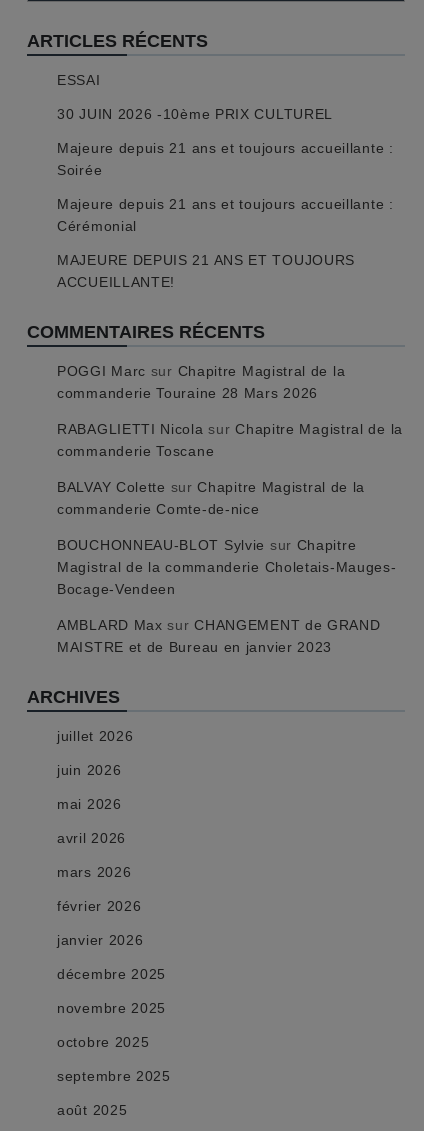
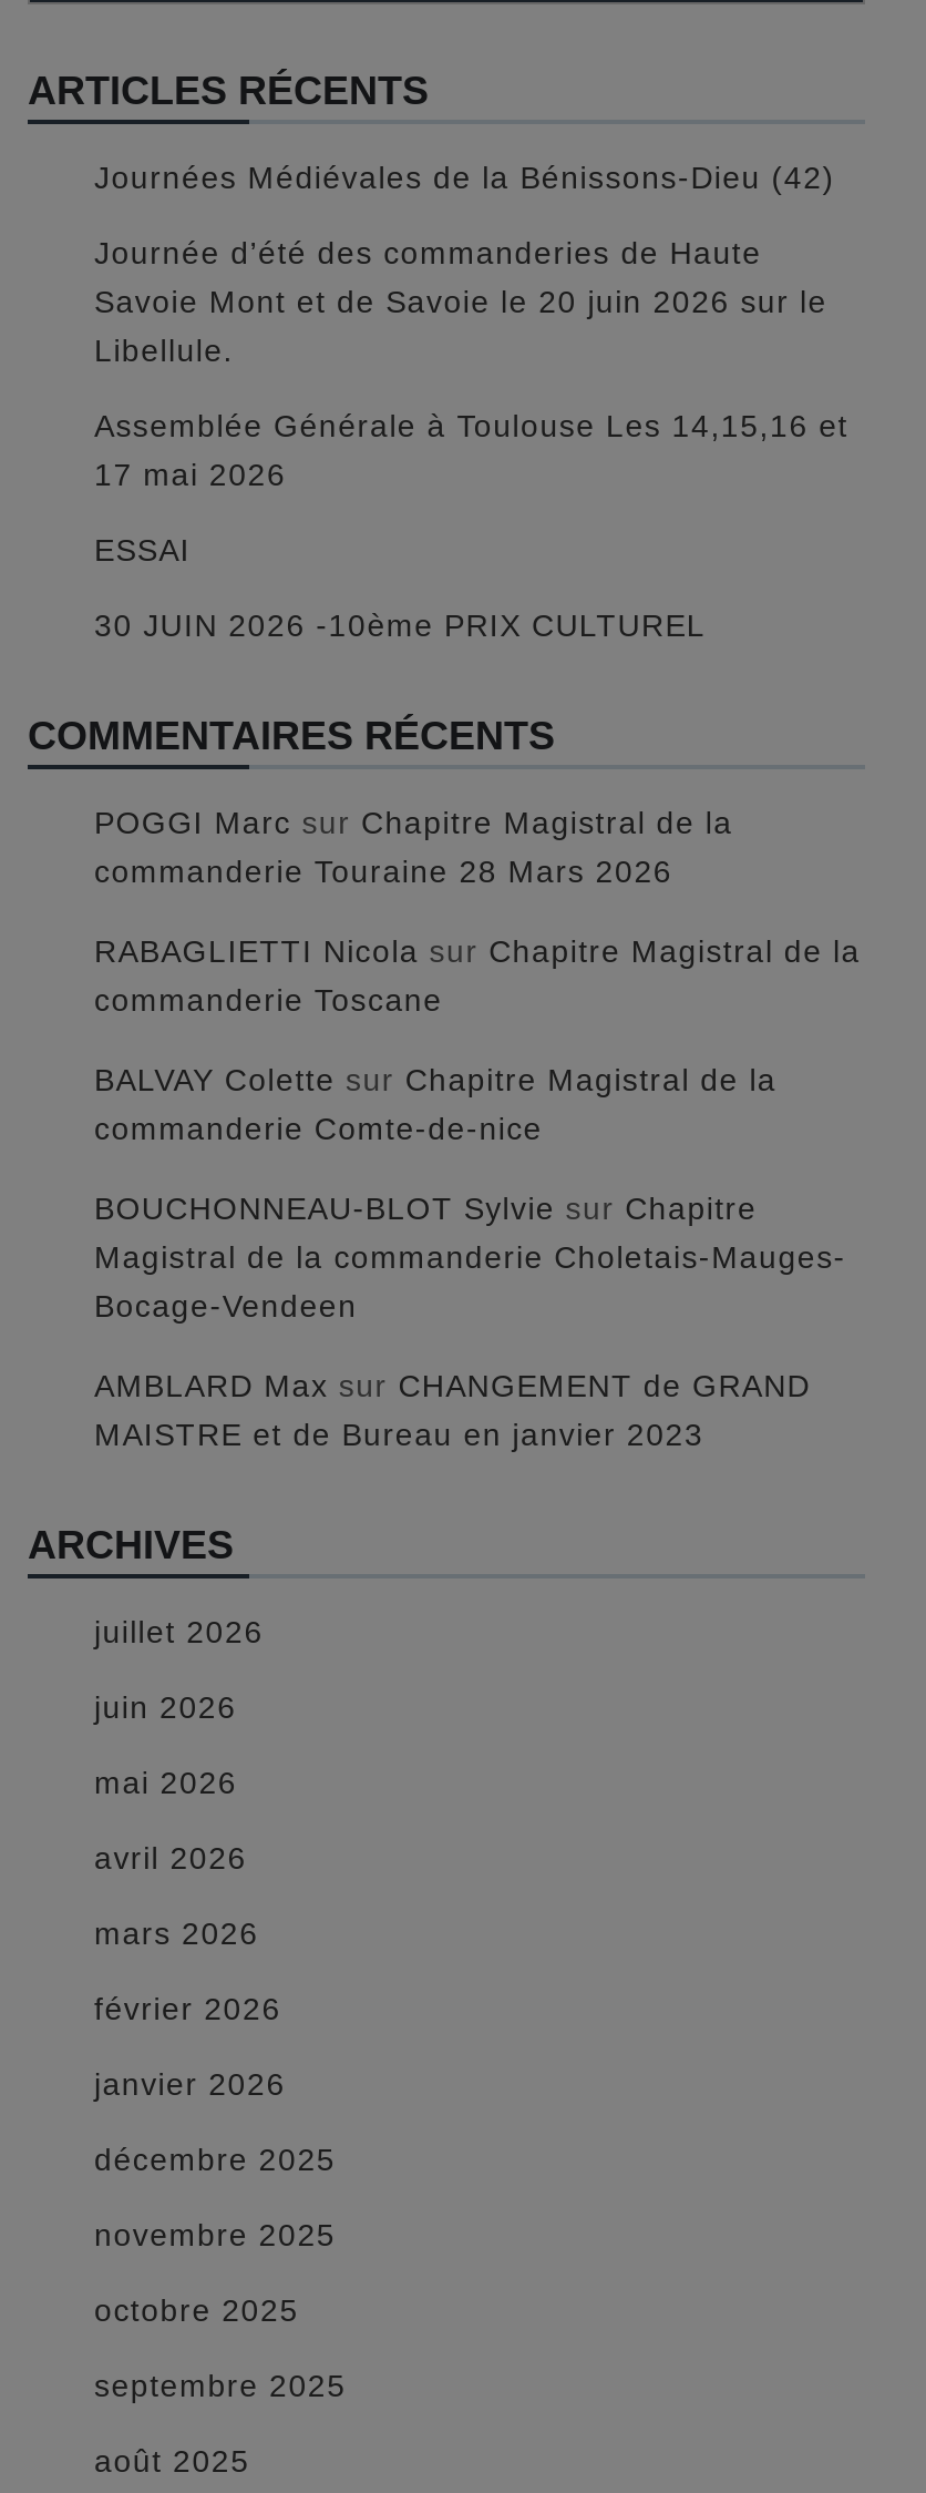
+ Journées Médiévales de la Bénissons-Dieu (42)
+ Journée d’été des commanderies de Haute
+ Savoie Mont et de Savoie le 20 juin 2026 sur le
+ Libellule.
+ Assemblée Générale à Toulouse Les 14,15,16 et
+ 17 mai 2026

moved down: ESSAI | 30 JUIN 2026 -10ème PRIX CULTUREL

- Majeure depuis 21 ans et toujours accueillante :
- Soirée
- Majeure depuis 21 ans et toujours accueillante :
- Cérémonial
- MAJEURE DEPUIS 21 ANS ET TOUJOURS
- ACCUEILLANTE!
